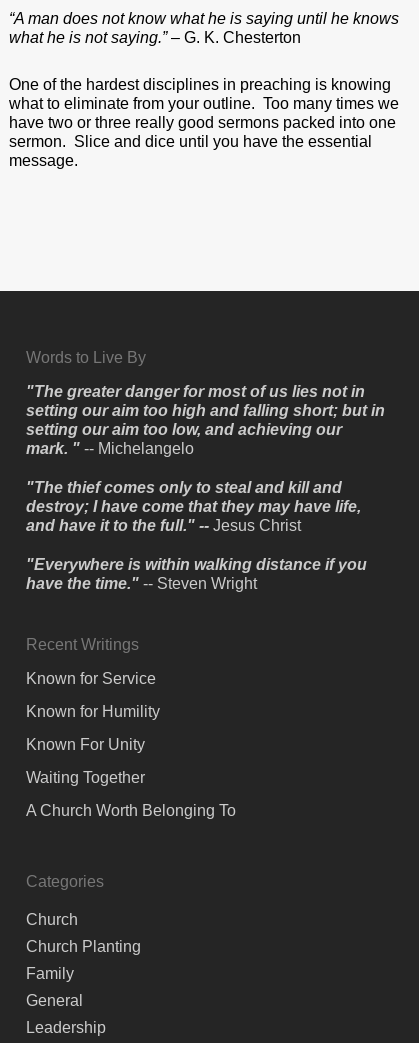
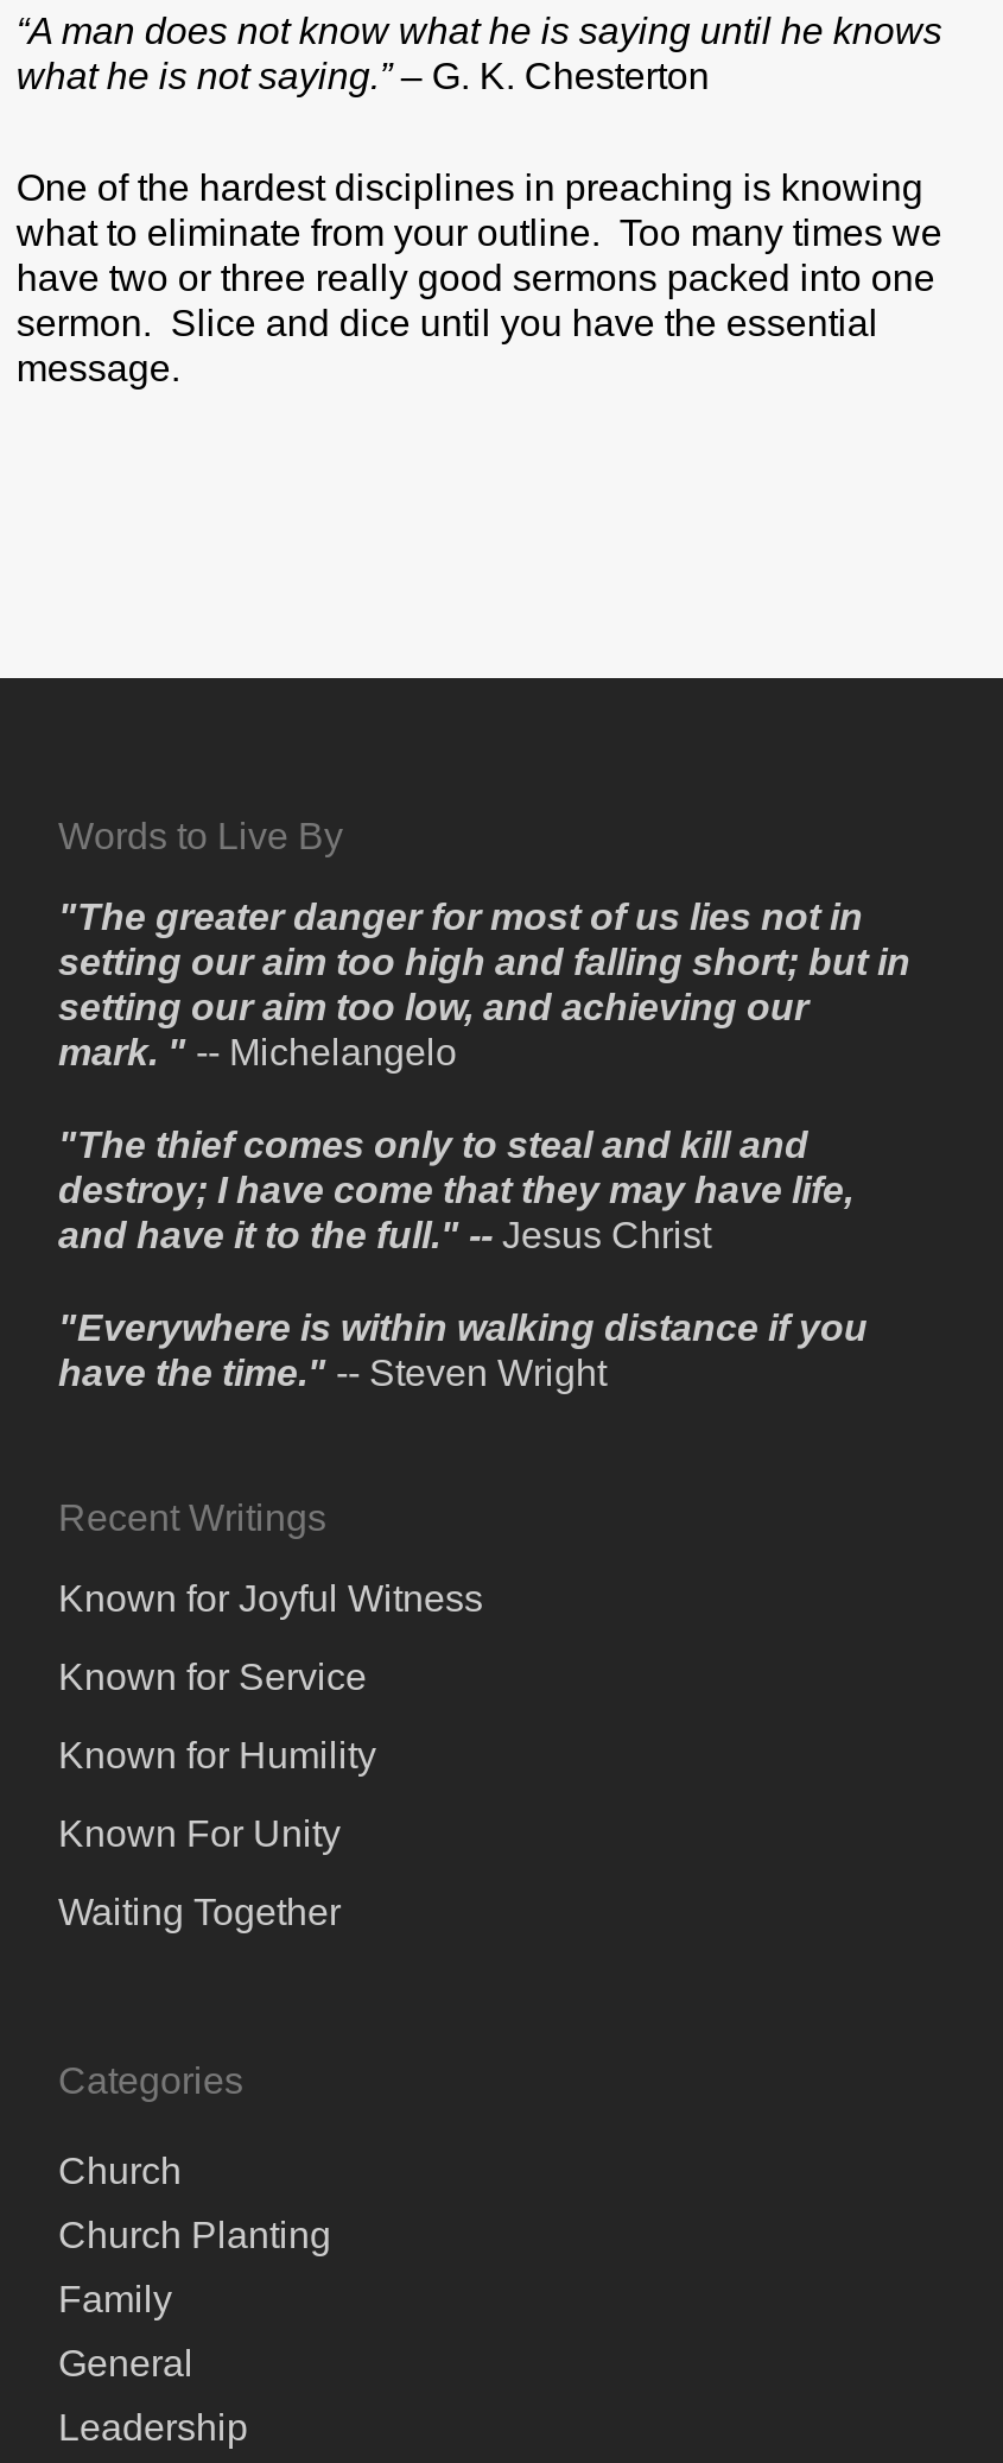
+ Known for Joyful Witness

moved down: Known for Service | Known for Humility | Known For Unity | Waiting Together

- A Church Worth Belonging To
